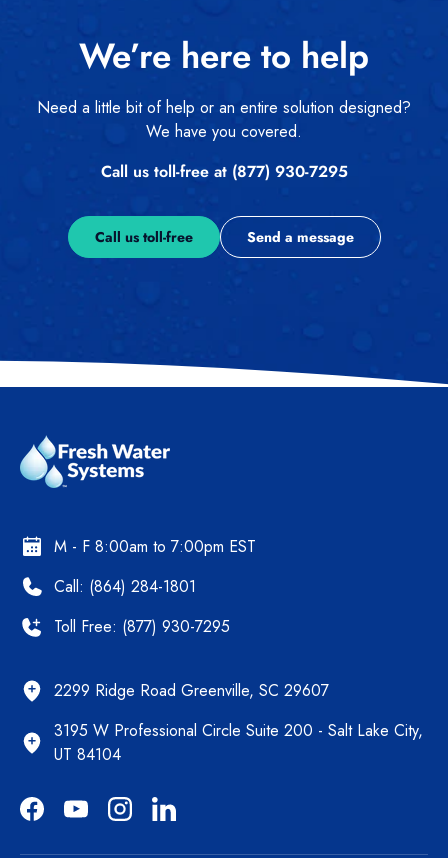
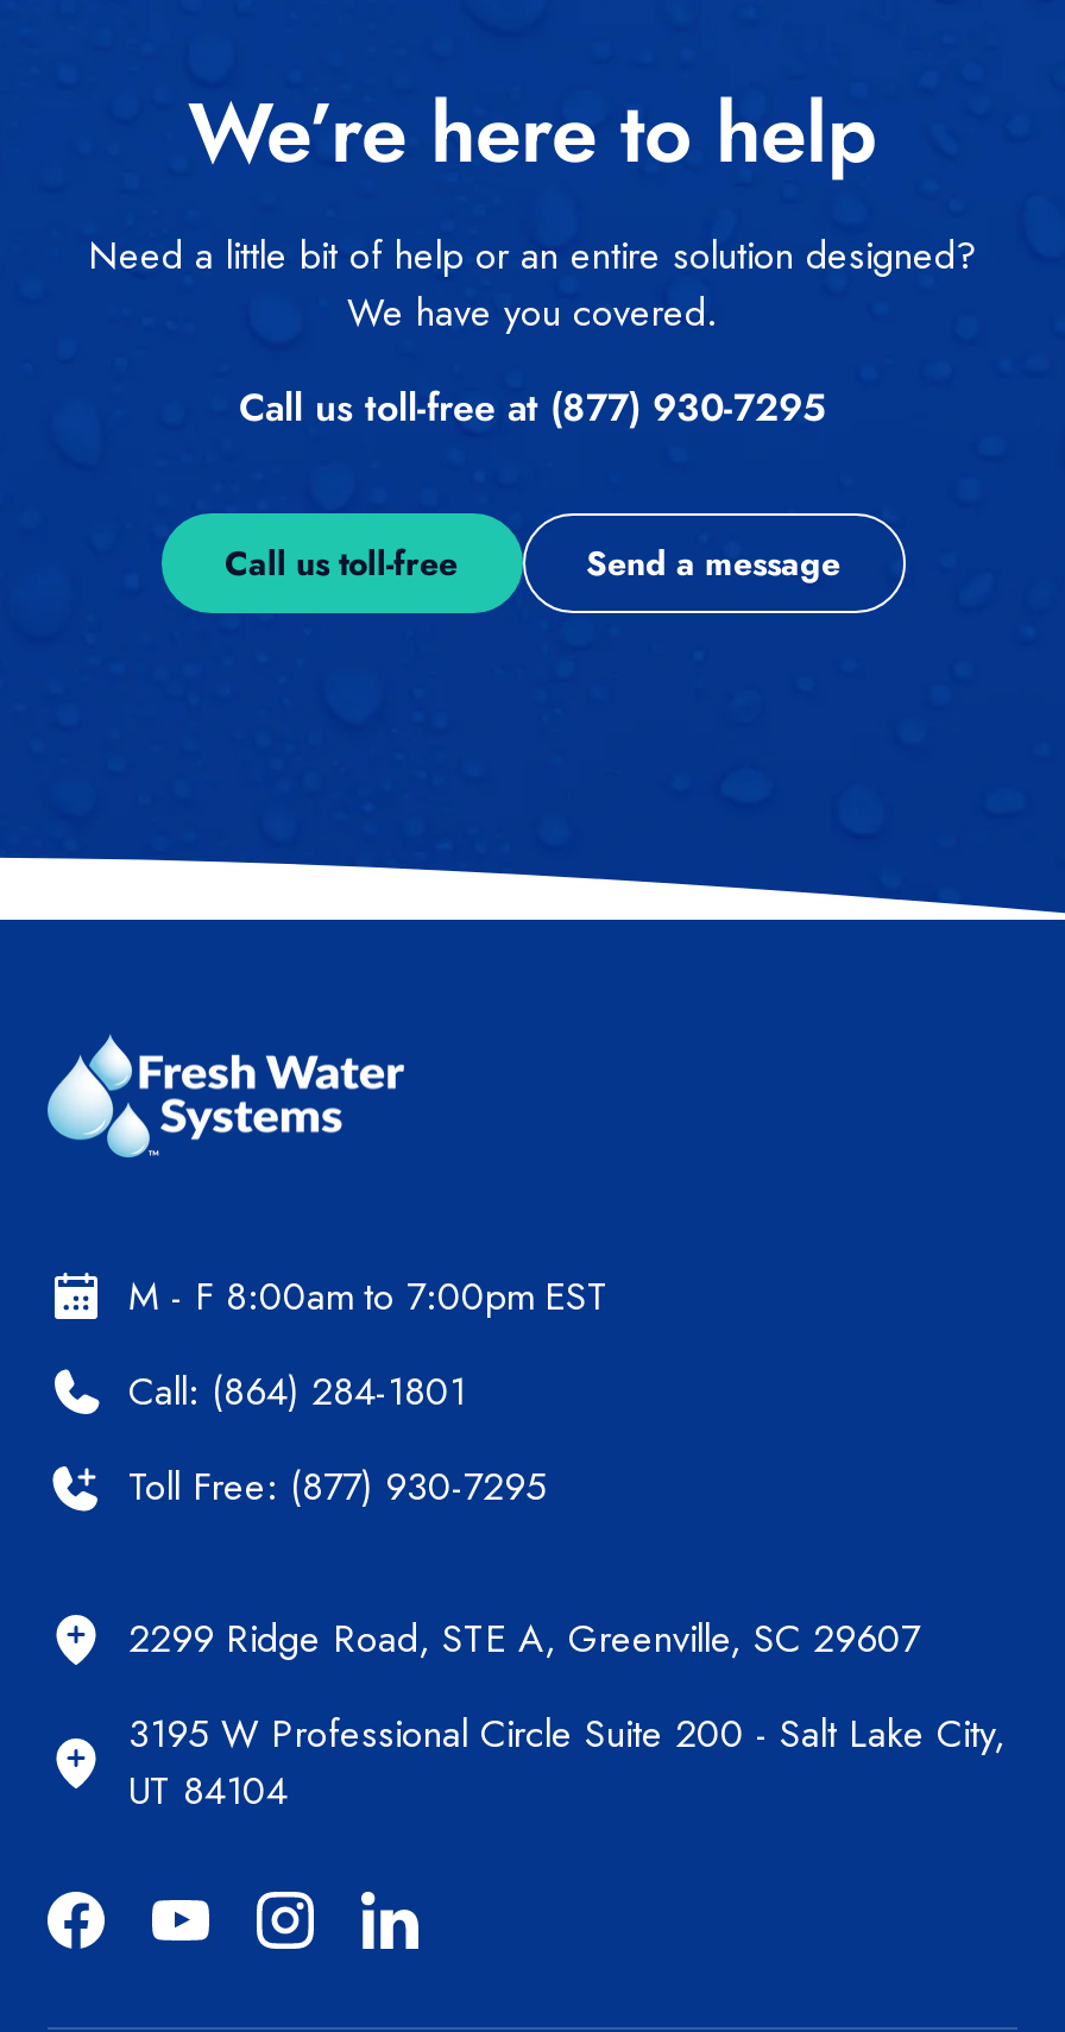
- 2299 Ridge Road Greenville, SC 29607
+ 2299 Ridge Road, STE A, Greenville, SC 29607
